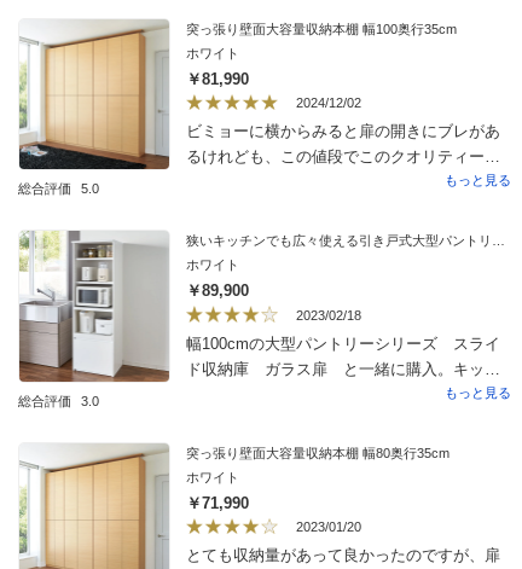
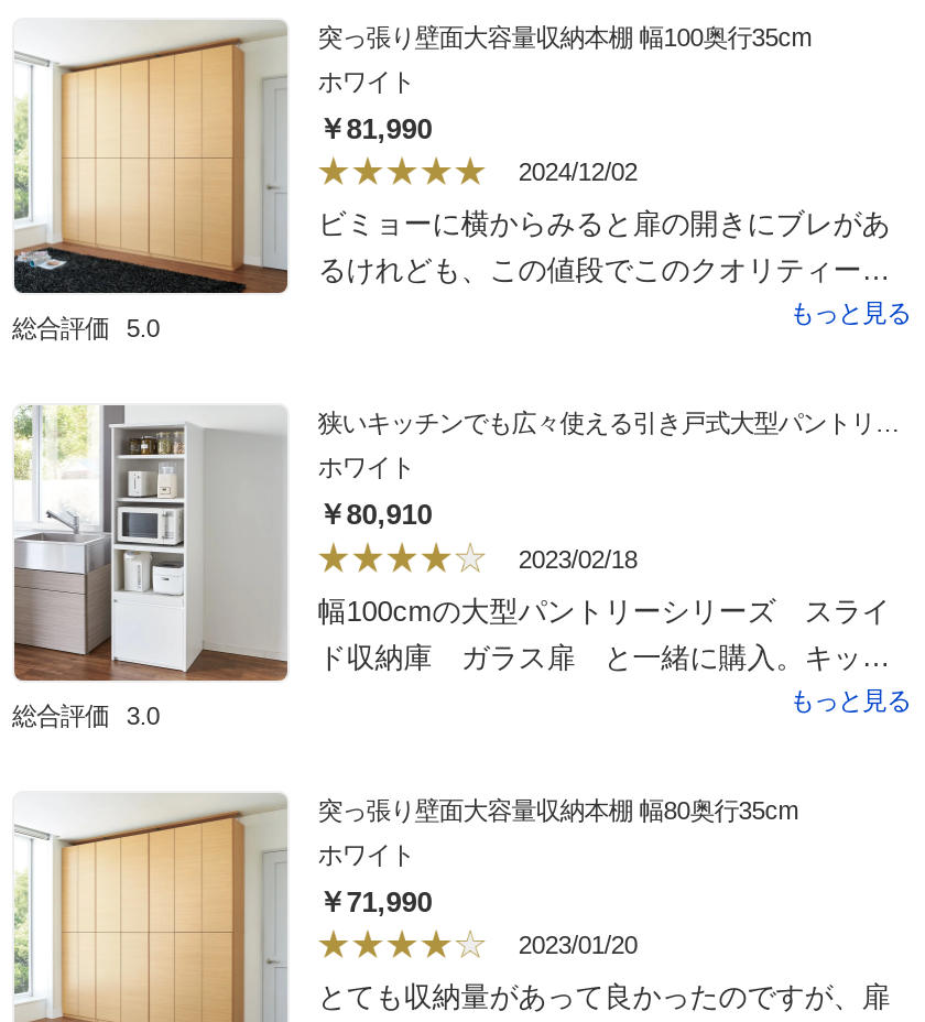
- ￥89,900
+ ￥80,910
